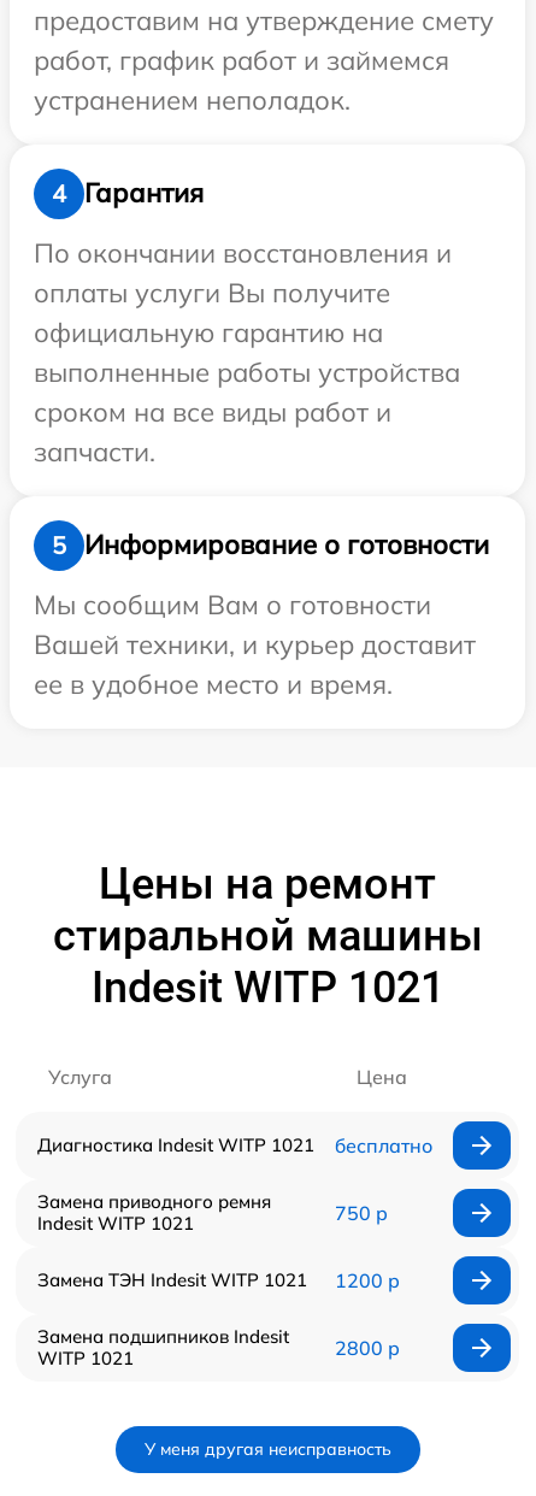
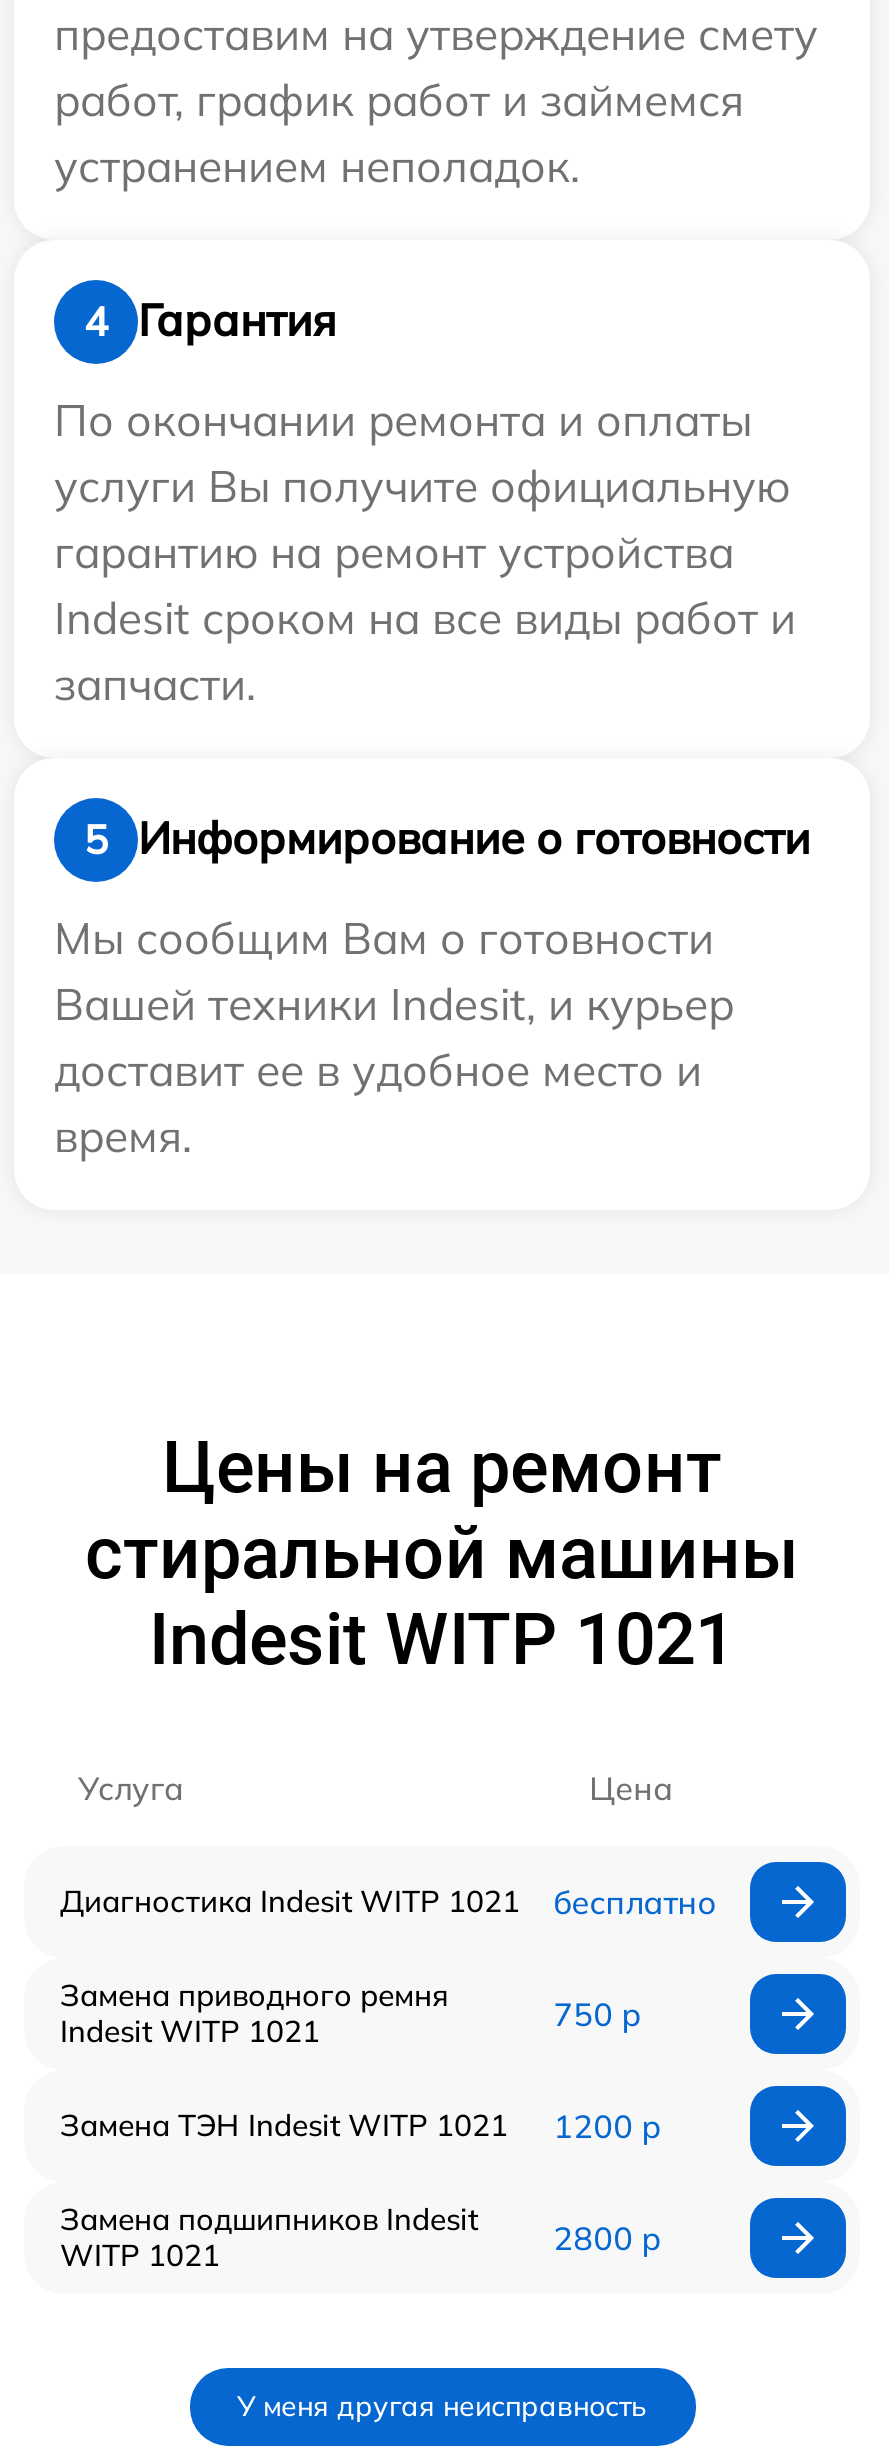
- По окончании восстановления и
- оплаты услуги Вы получите
- официальную гарантию на
- выполненные работы устройства
- сроком на все виды работ и
+ По окончании ремонта и оплаты
+ услуги Вы получите официальную
+ гарантию на ремонт устройства
+ Indesit сроком на все виды работ и

moved up: запчасти. | Мы сообщим Вам о готовности

- Вашей техники, и курьер доставит
- ее в удобное место и время.
+ Вашей техники Indesit, и курьер
+ доставит ее в удобное место и
+ время.
